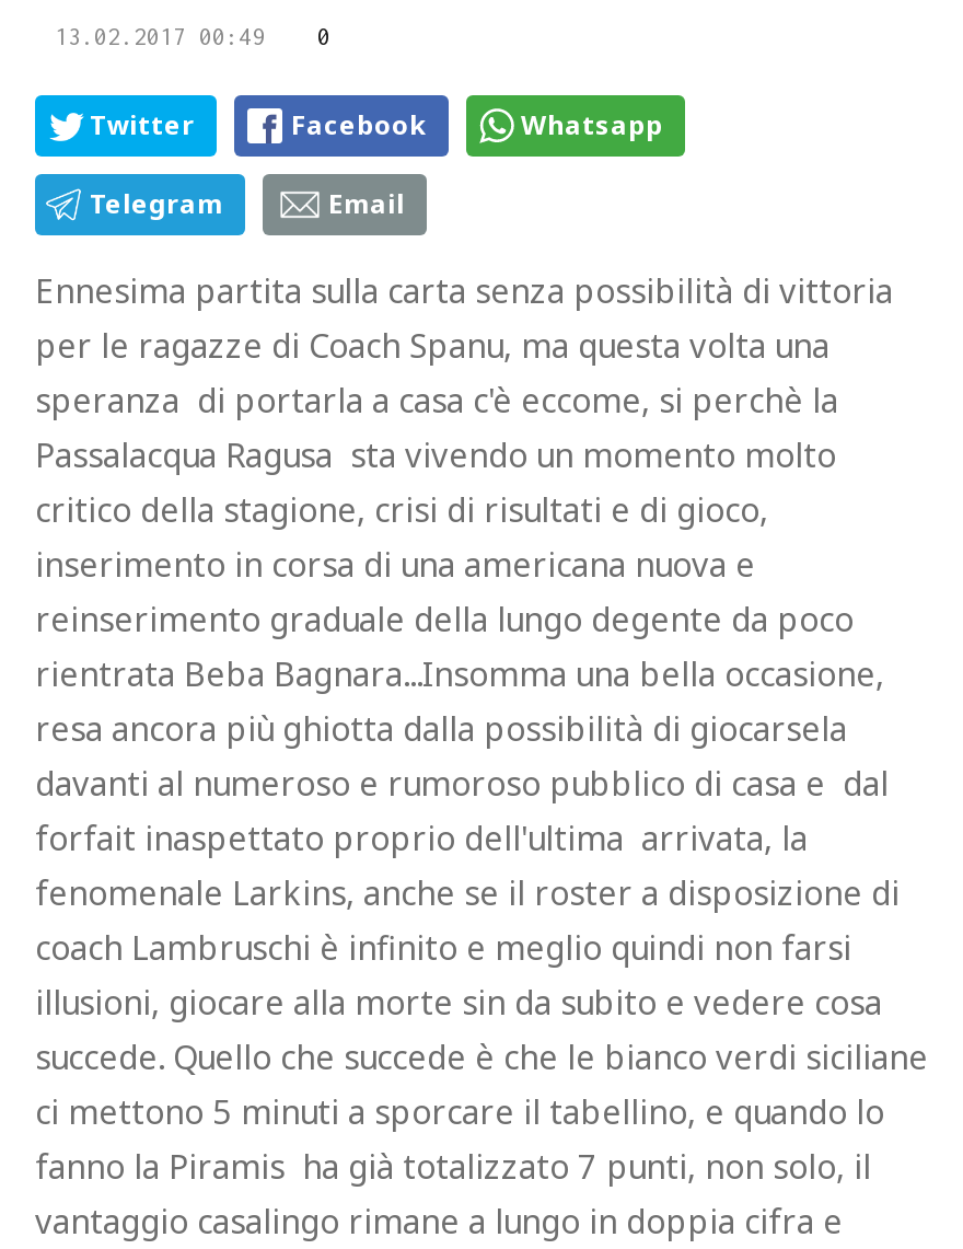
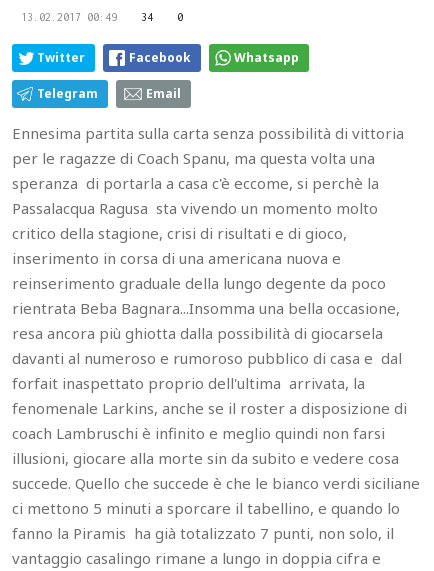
+ 34
